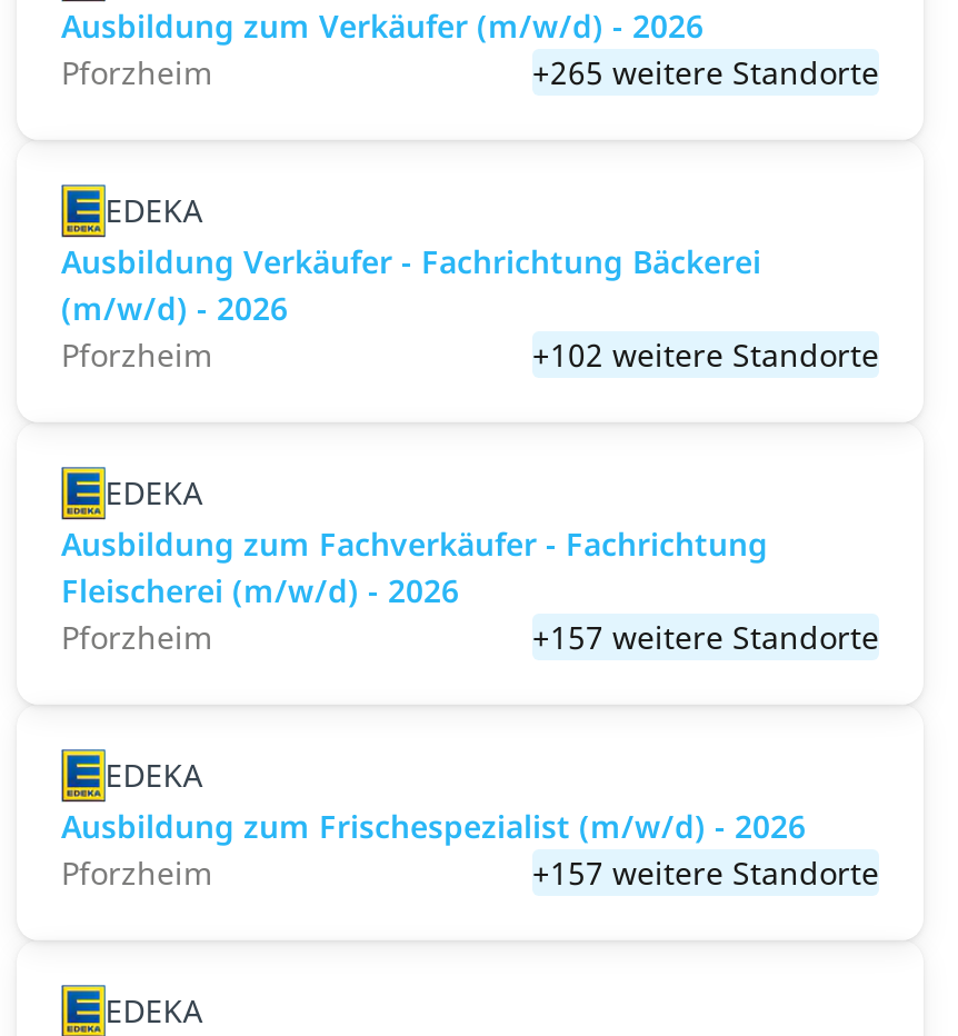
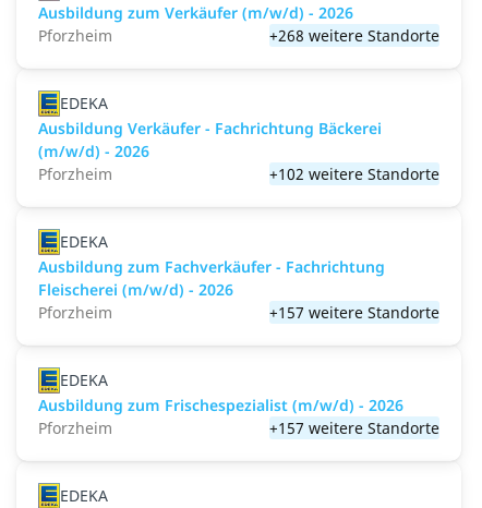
- +265 weitere Standorte
+ +268 weitere Standorte
